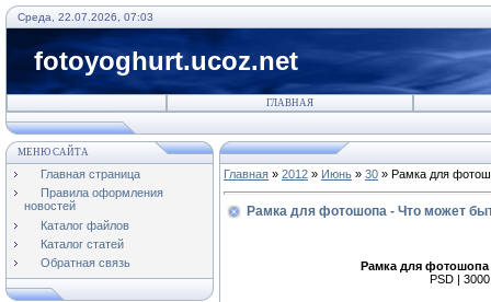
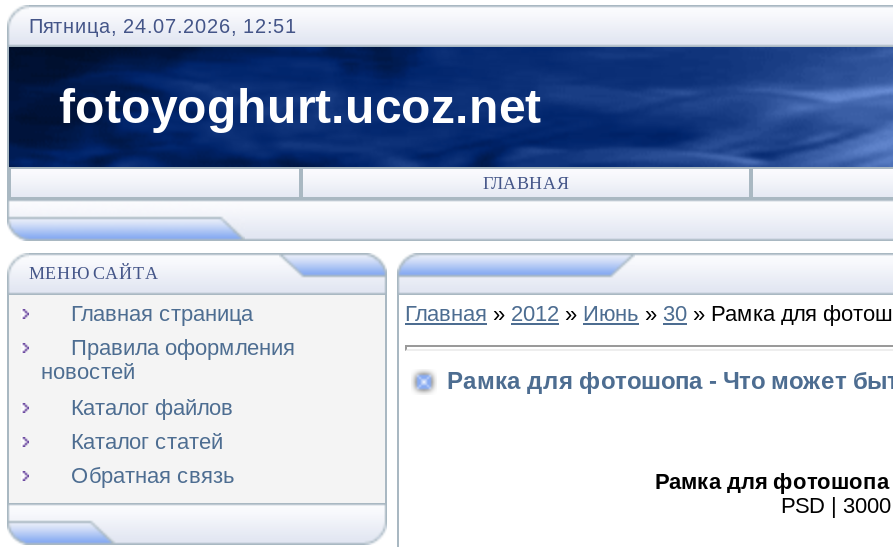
- Среда, 22.07.2026, 07:03
+ Пятница, 24.07.2026, 12:51
